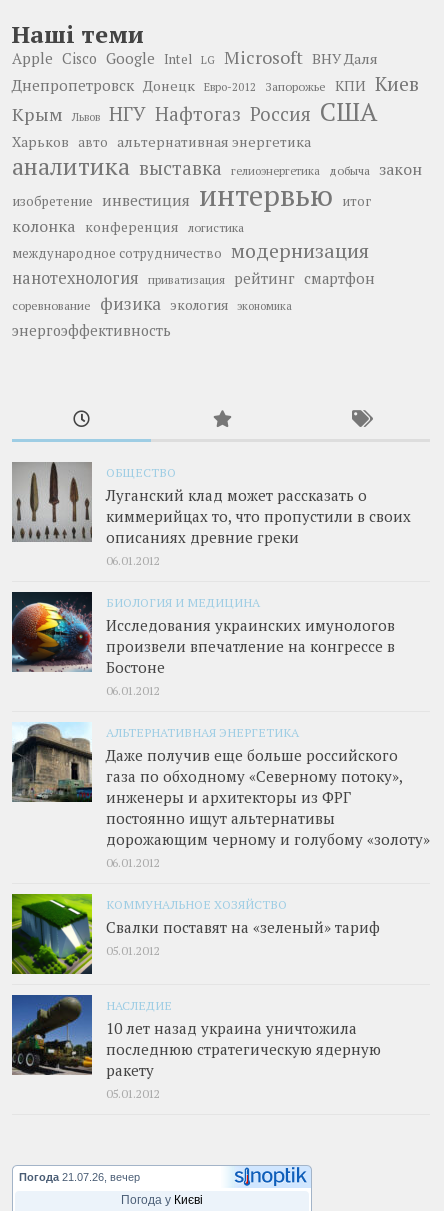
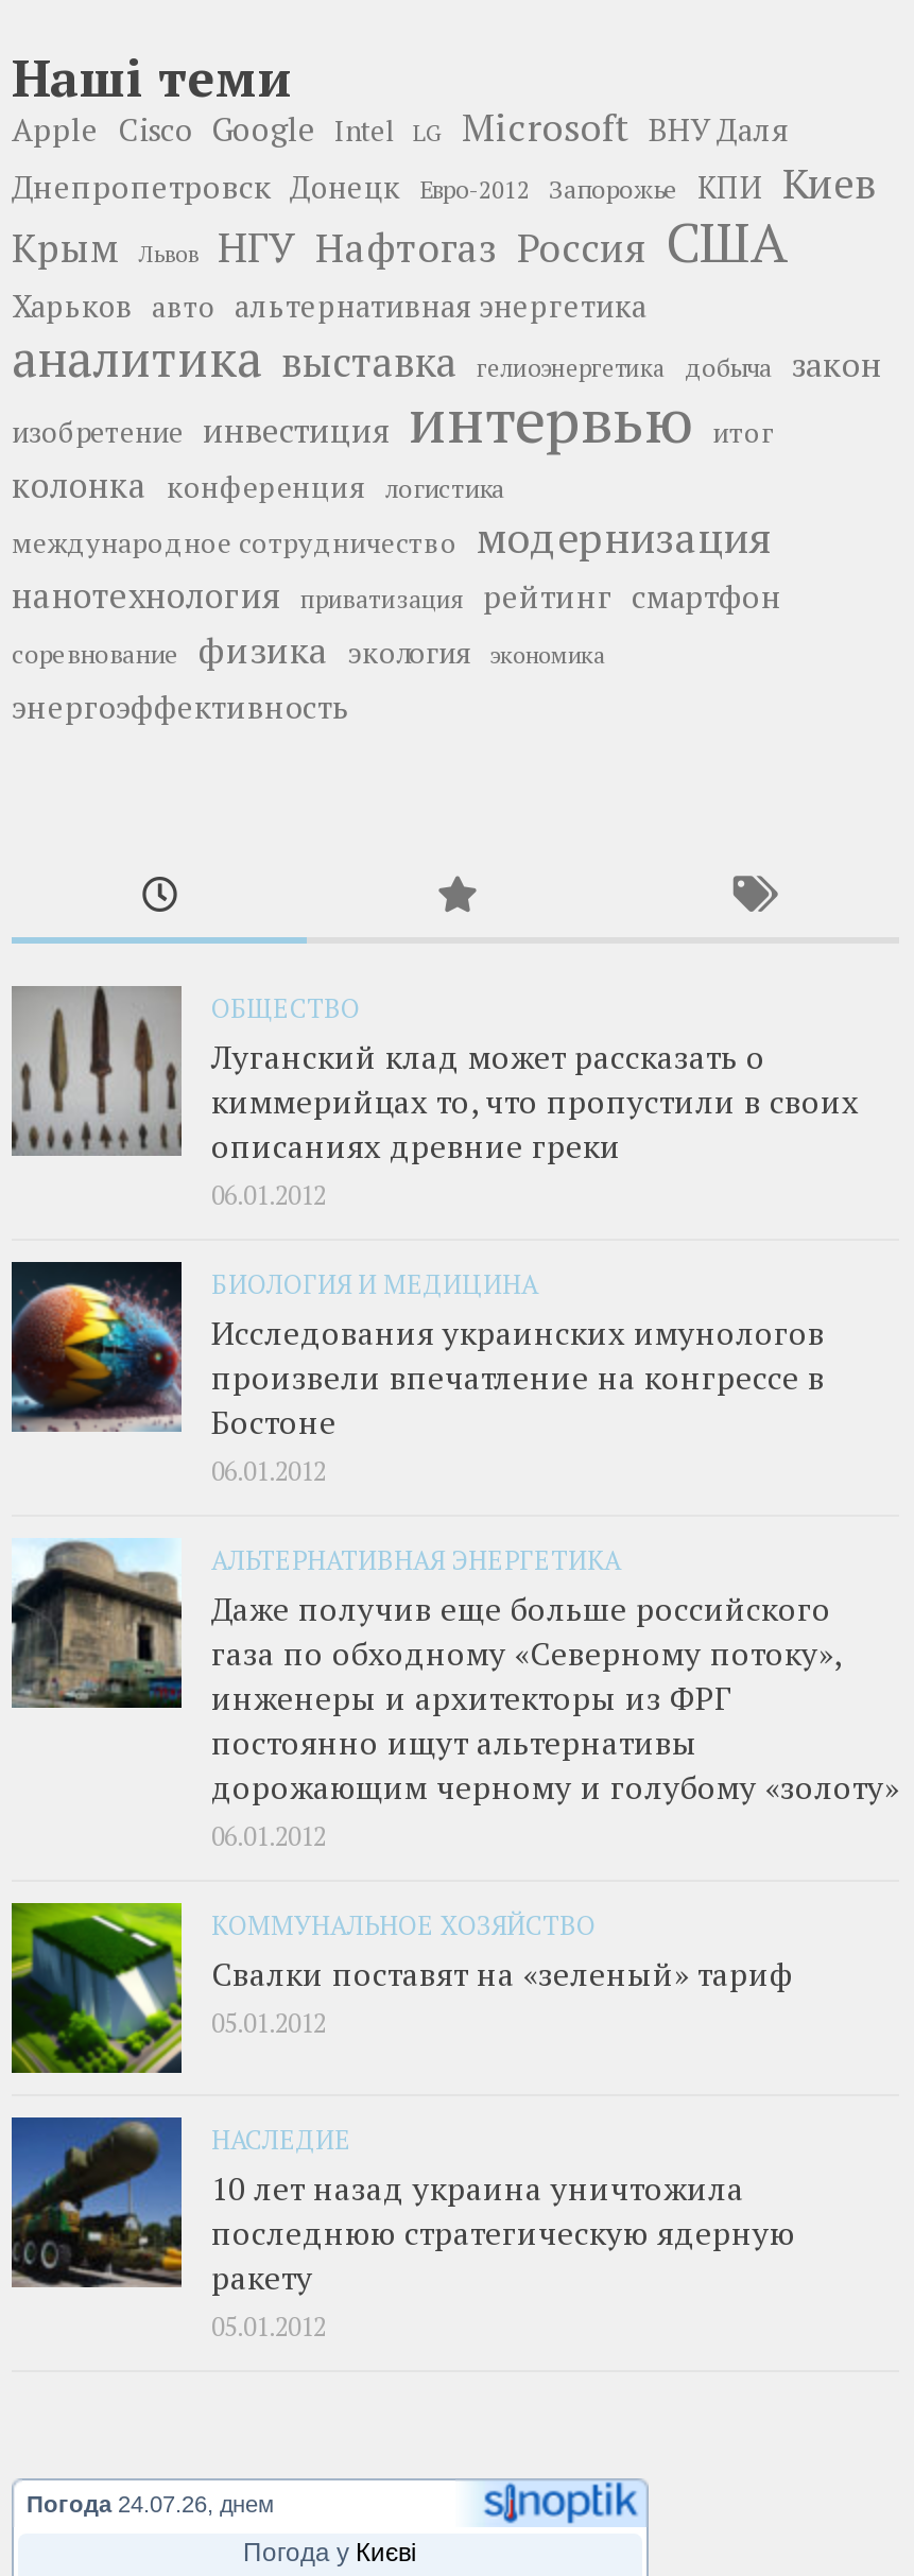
- Погода 21.07.26, вечер
+ Погода 24.07.26, днем
